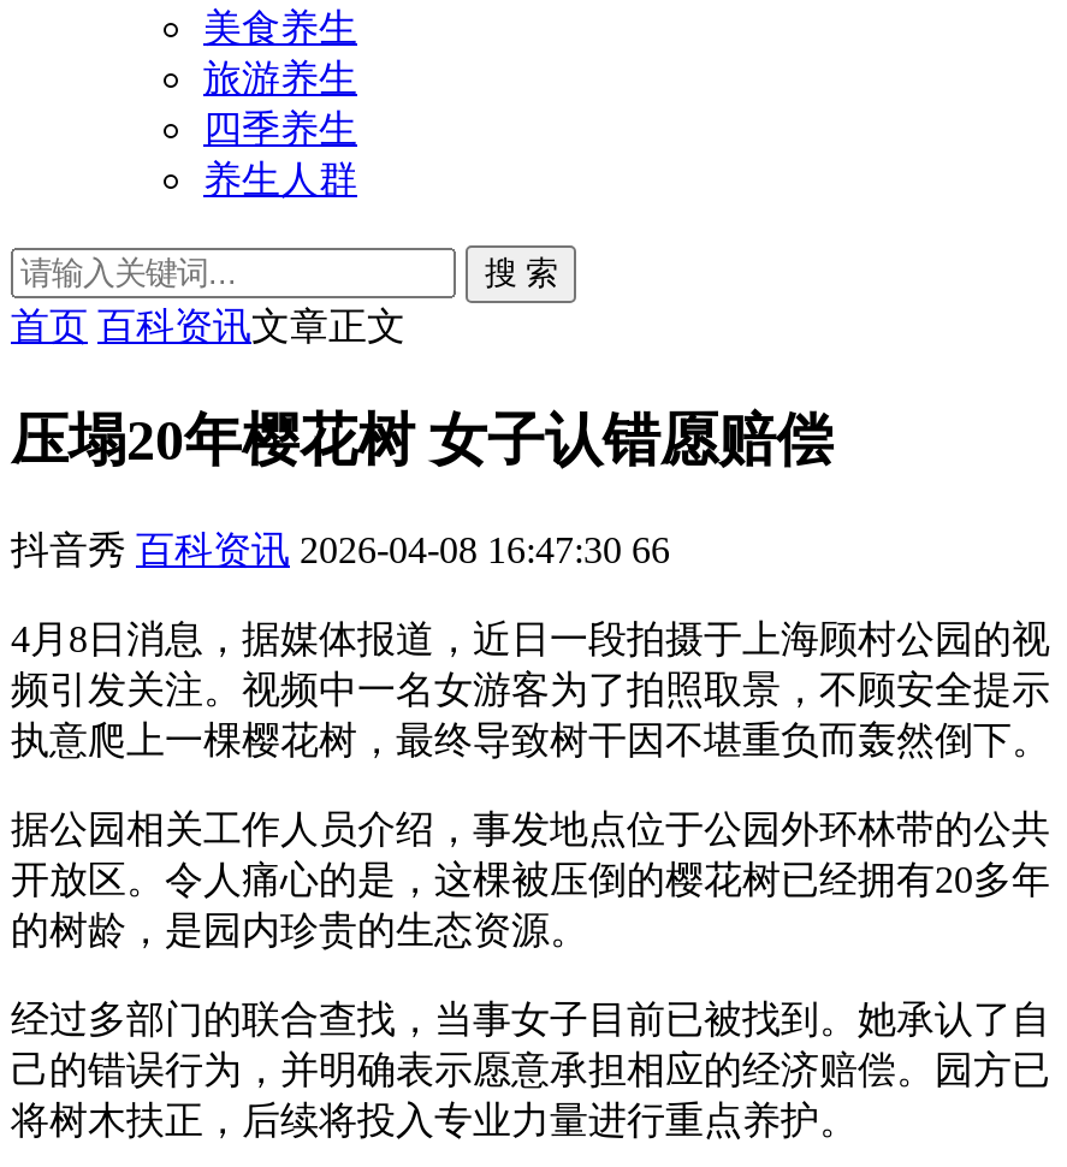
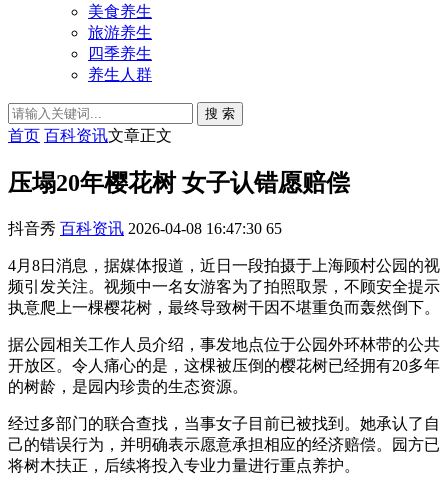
- 抖音秀 百科资讯 2026-04-08 16:47:30 66
+ 抖音秀 百科资讯 2026-04-08 16:47:30 65
